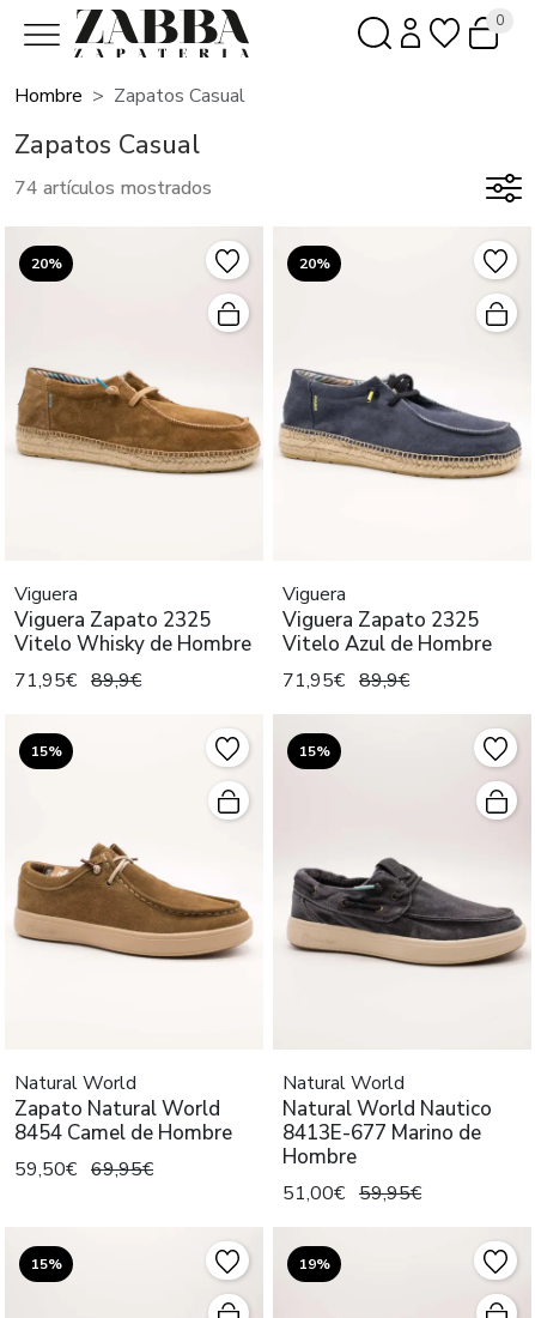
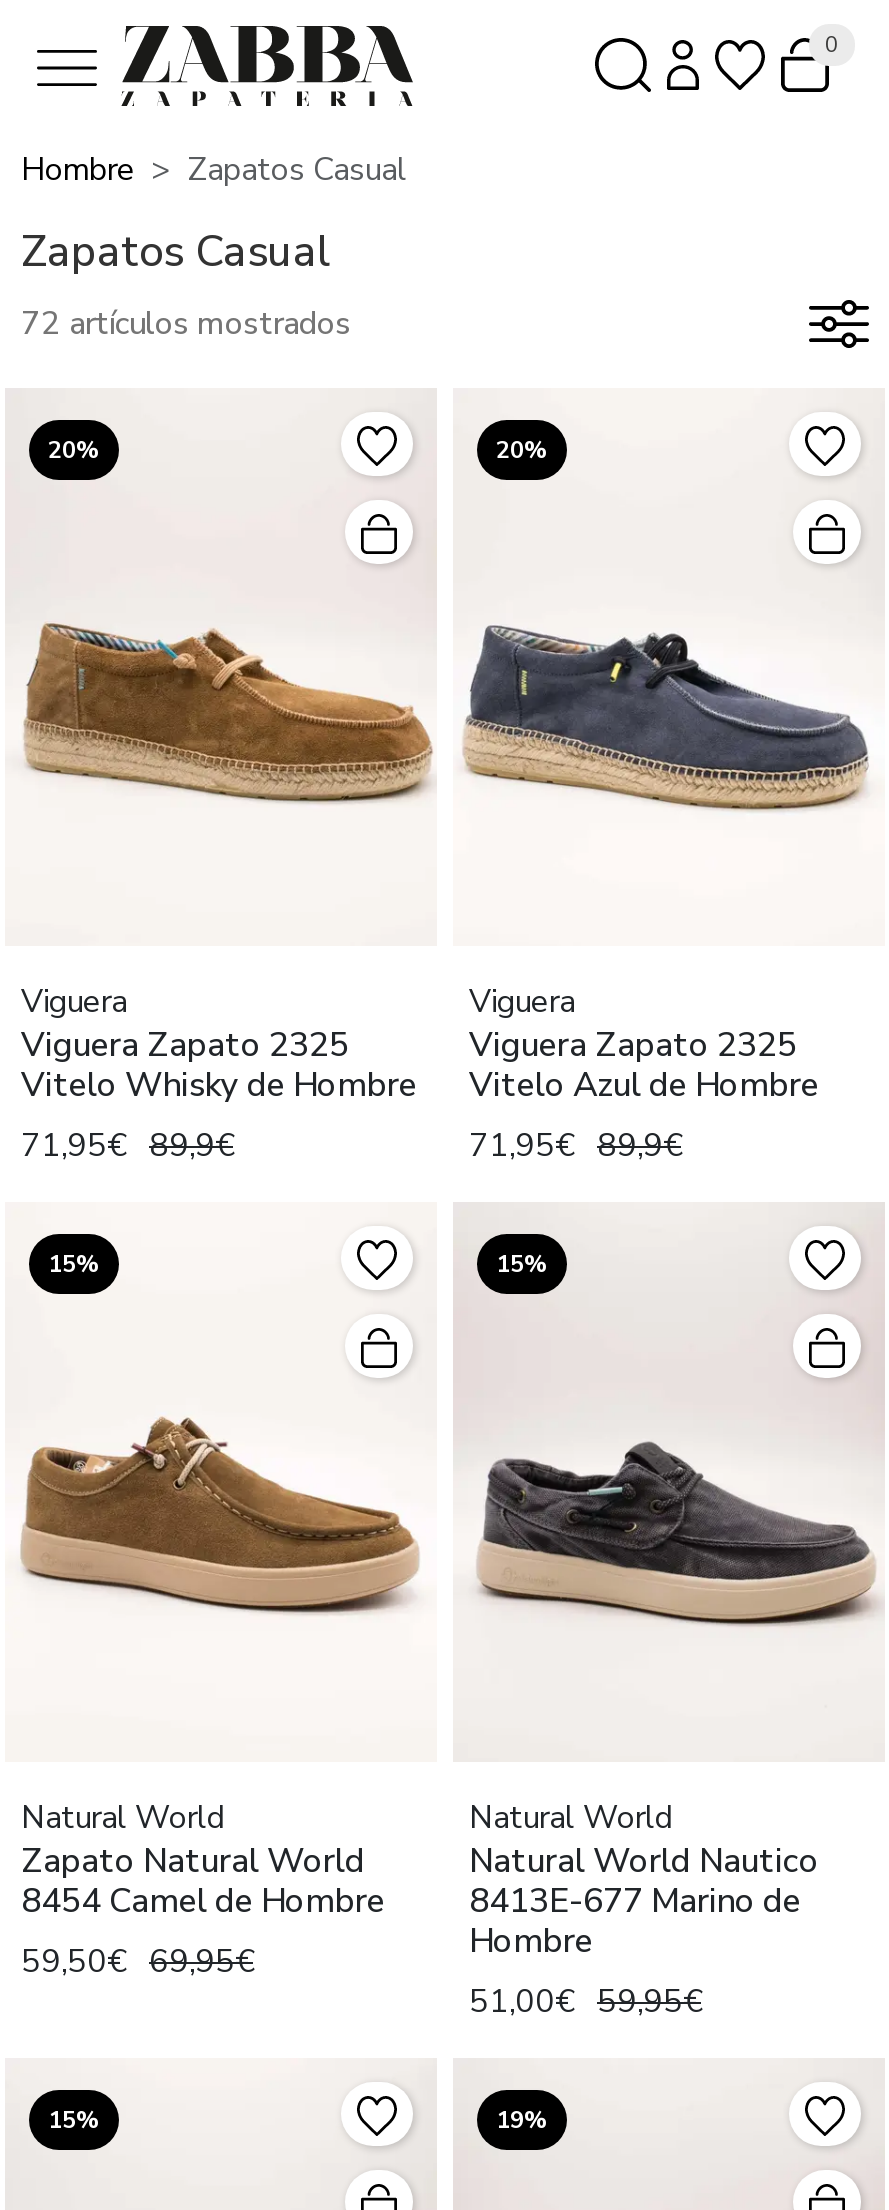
- 74 artículos mostrados
+ 72 artículos mostrados
